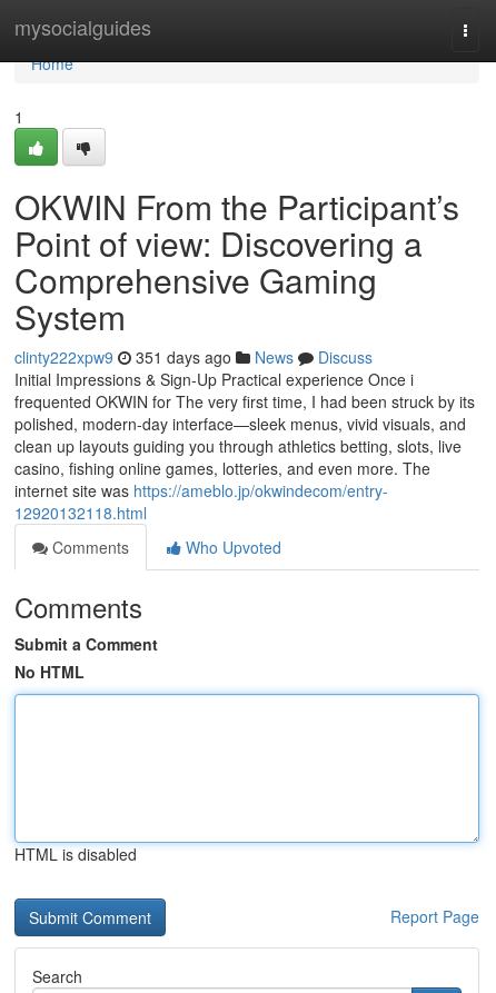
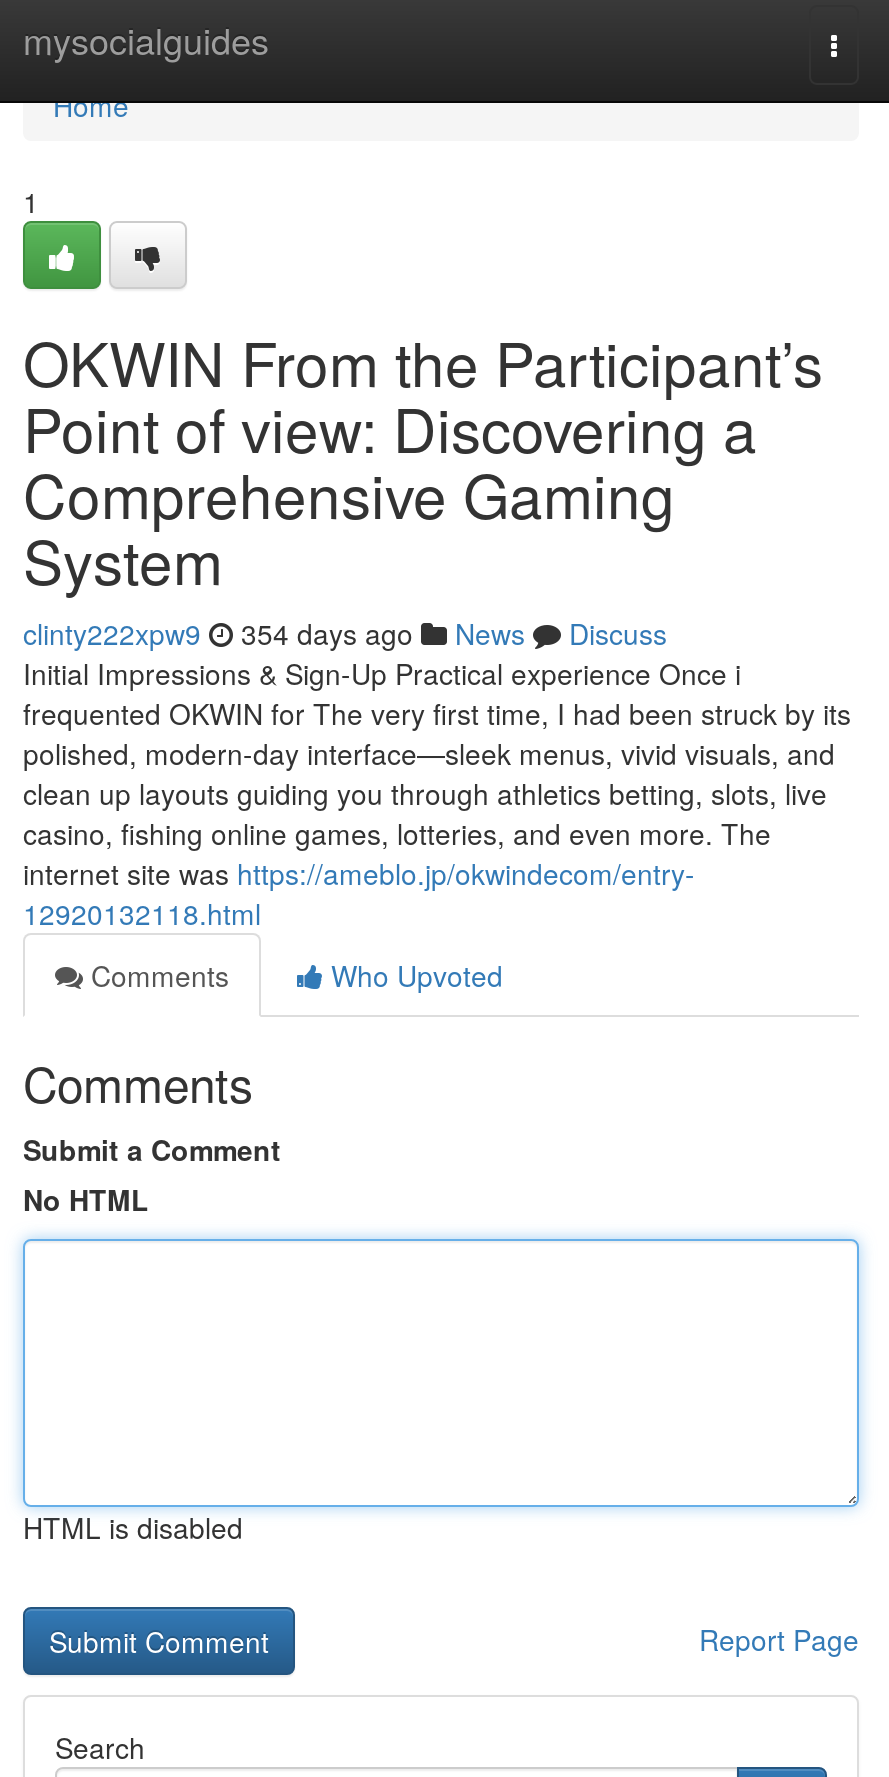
- clinty222xpw9 351 days ago News Discuss
+ clinty222xpw9 354 days ago News Discuss
